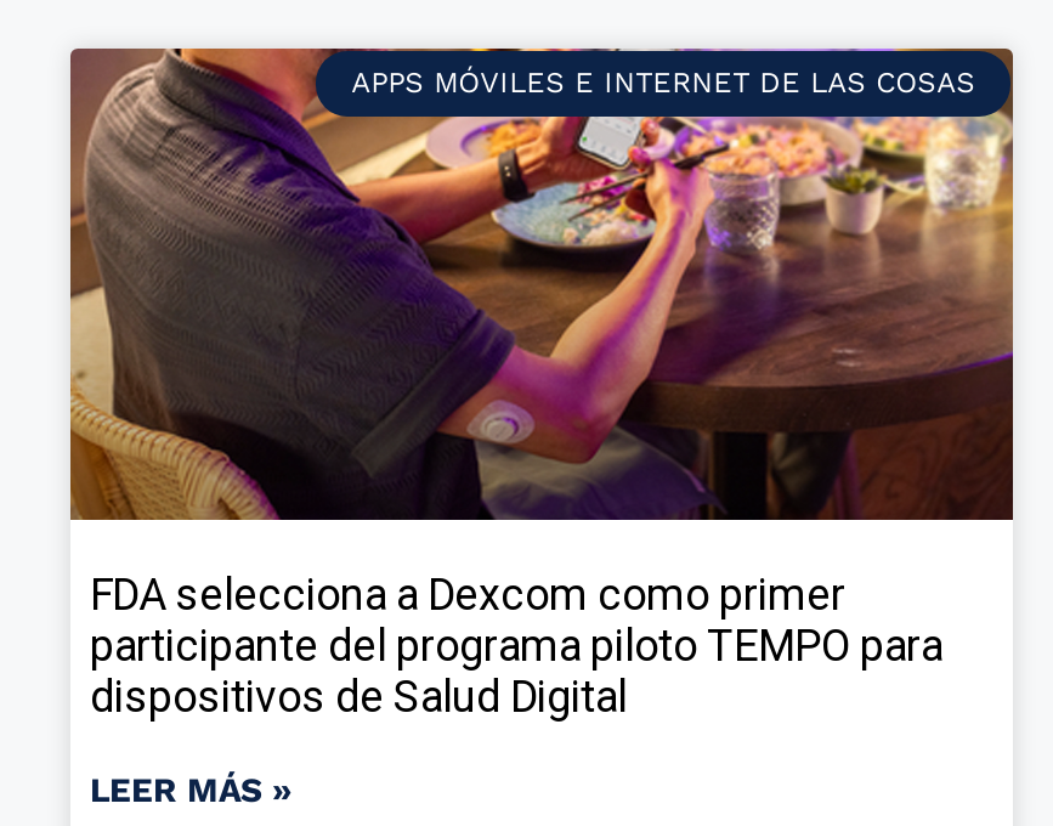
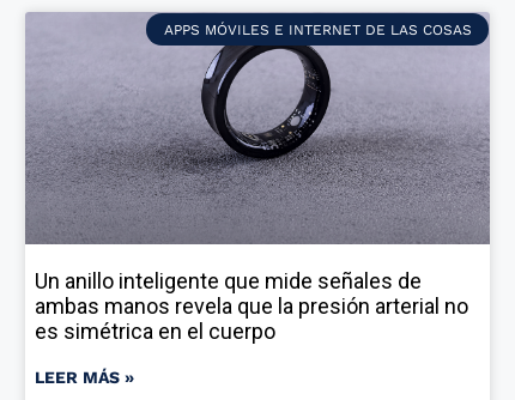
- [image]
- FDA selecciona a Dexcom como primer
- participante del programa piloto TEMPO para
- dispositivos de Salud Digital
+ [image]
+ Un anillo inteligente que mide señales de
+ ambas manos revela que la presión arterial no
+ es simétrica en el cuerpo
